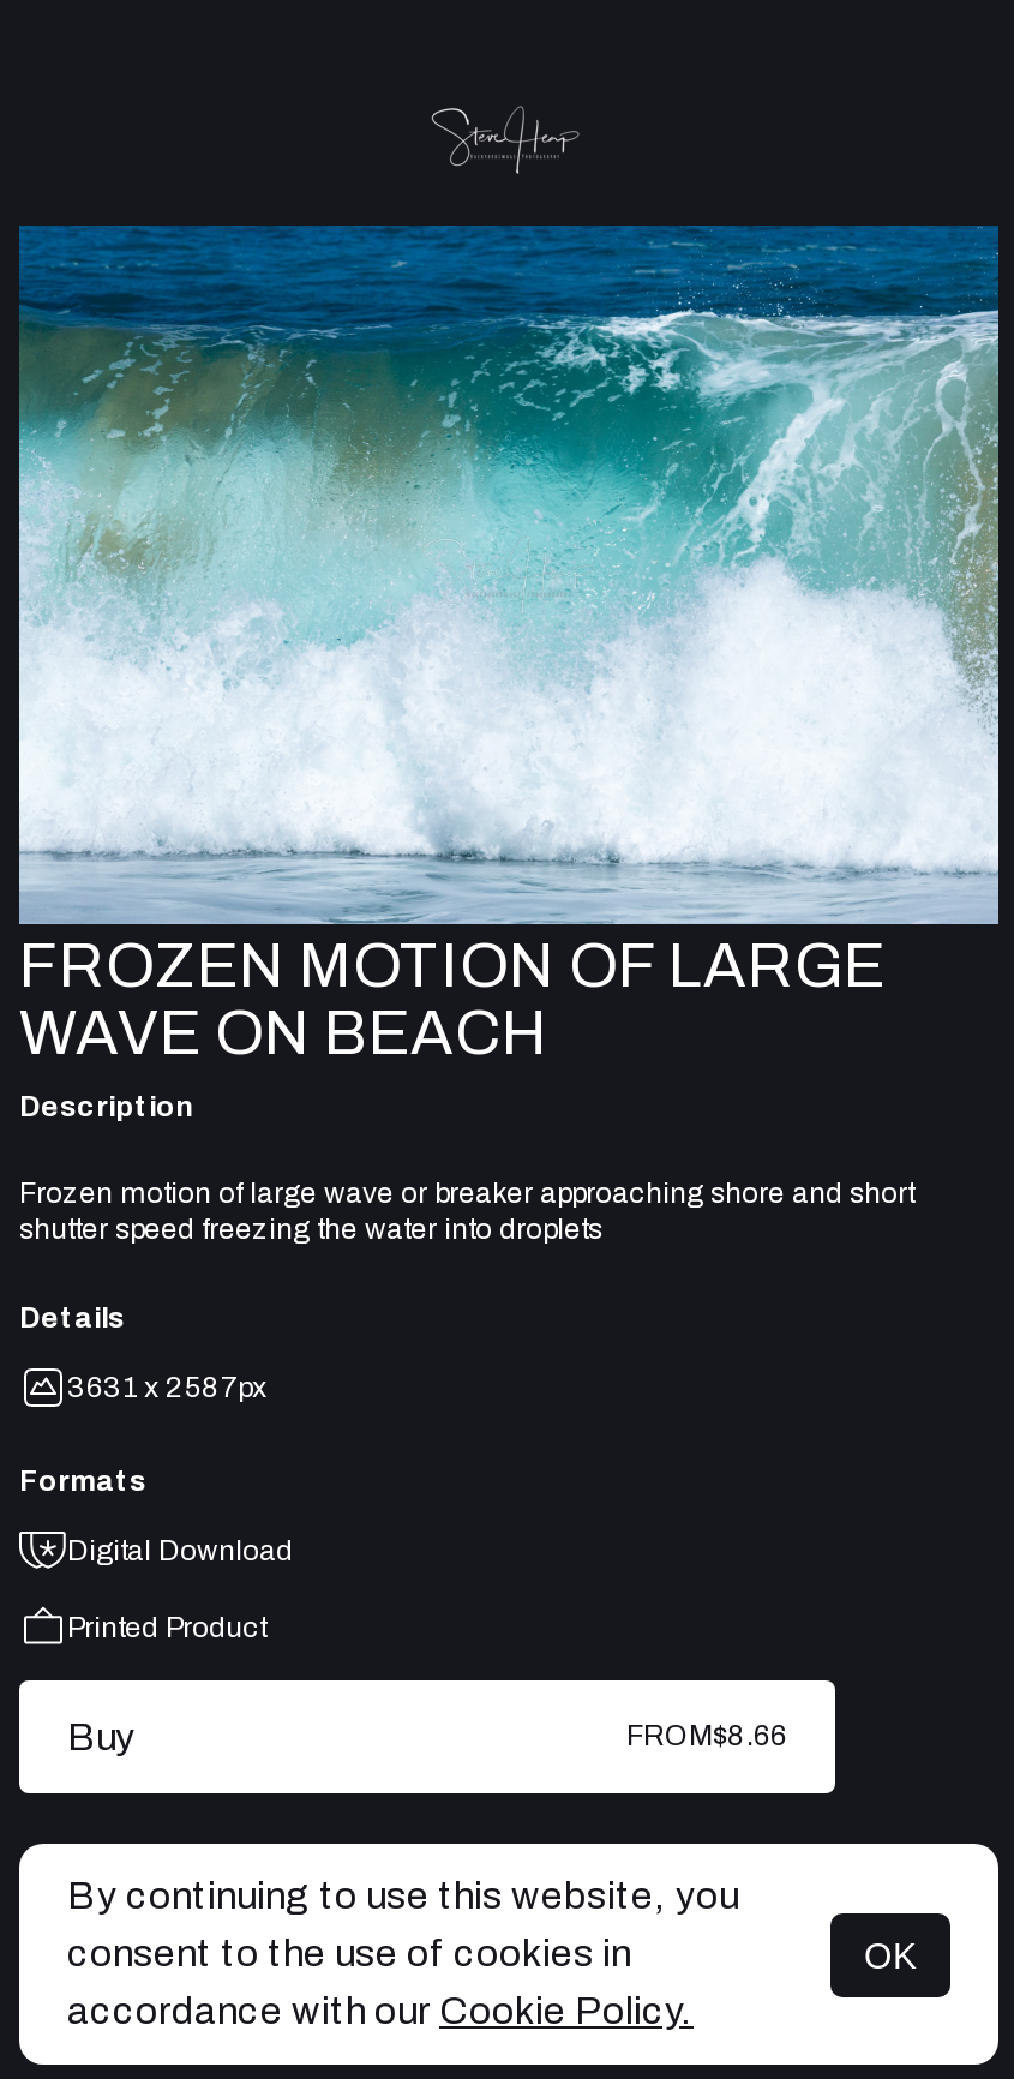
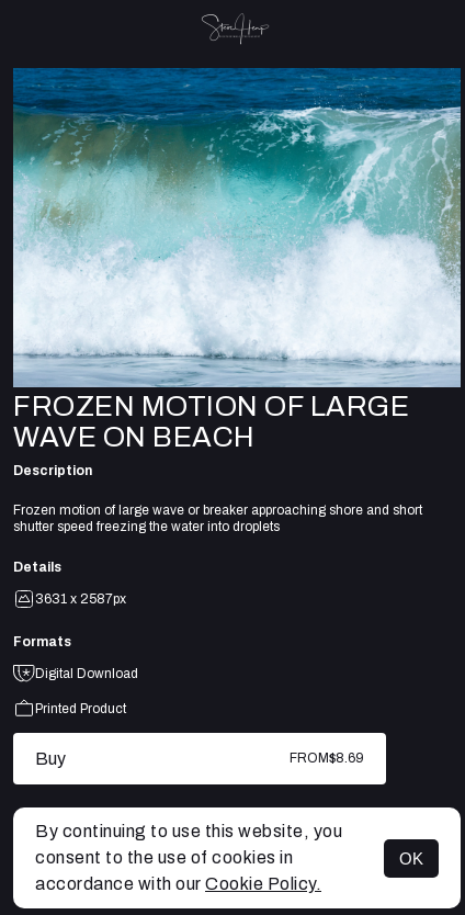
- FROM$8.66
+ FROM$8.69
